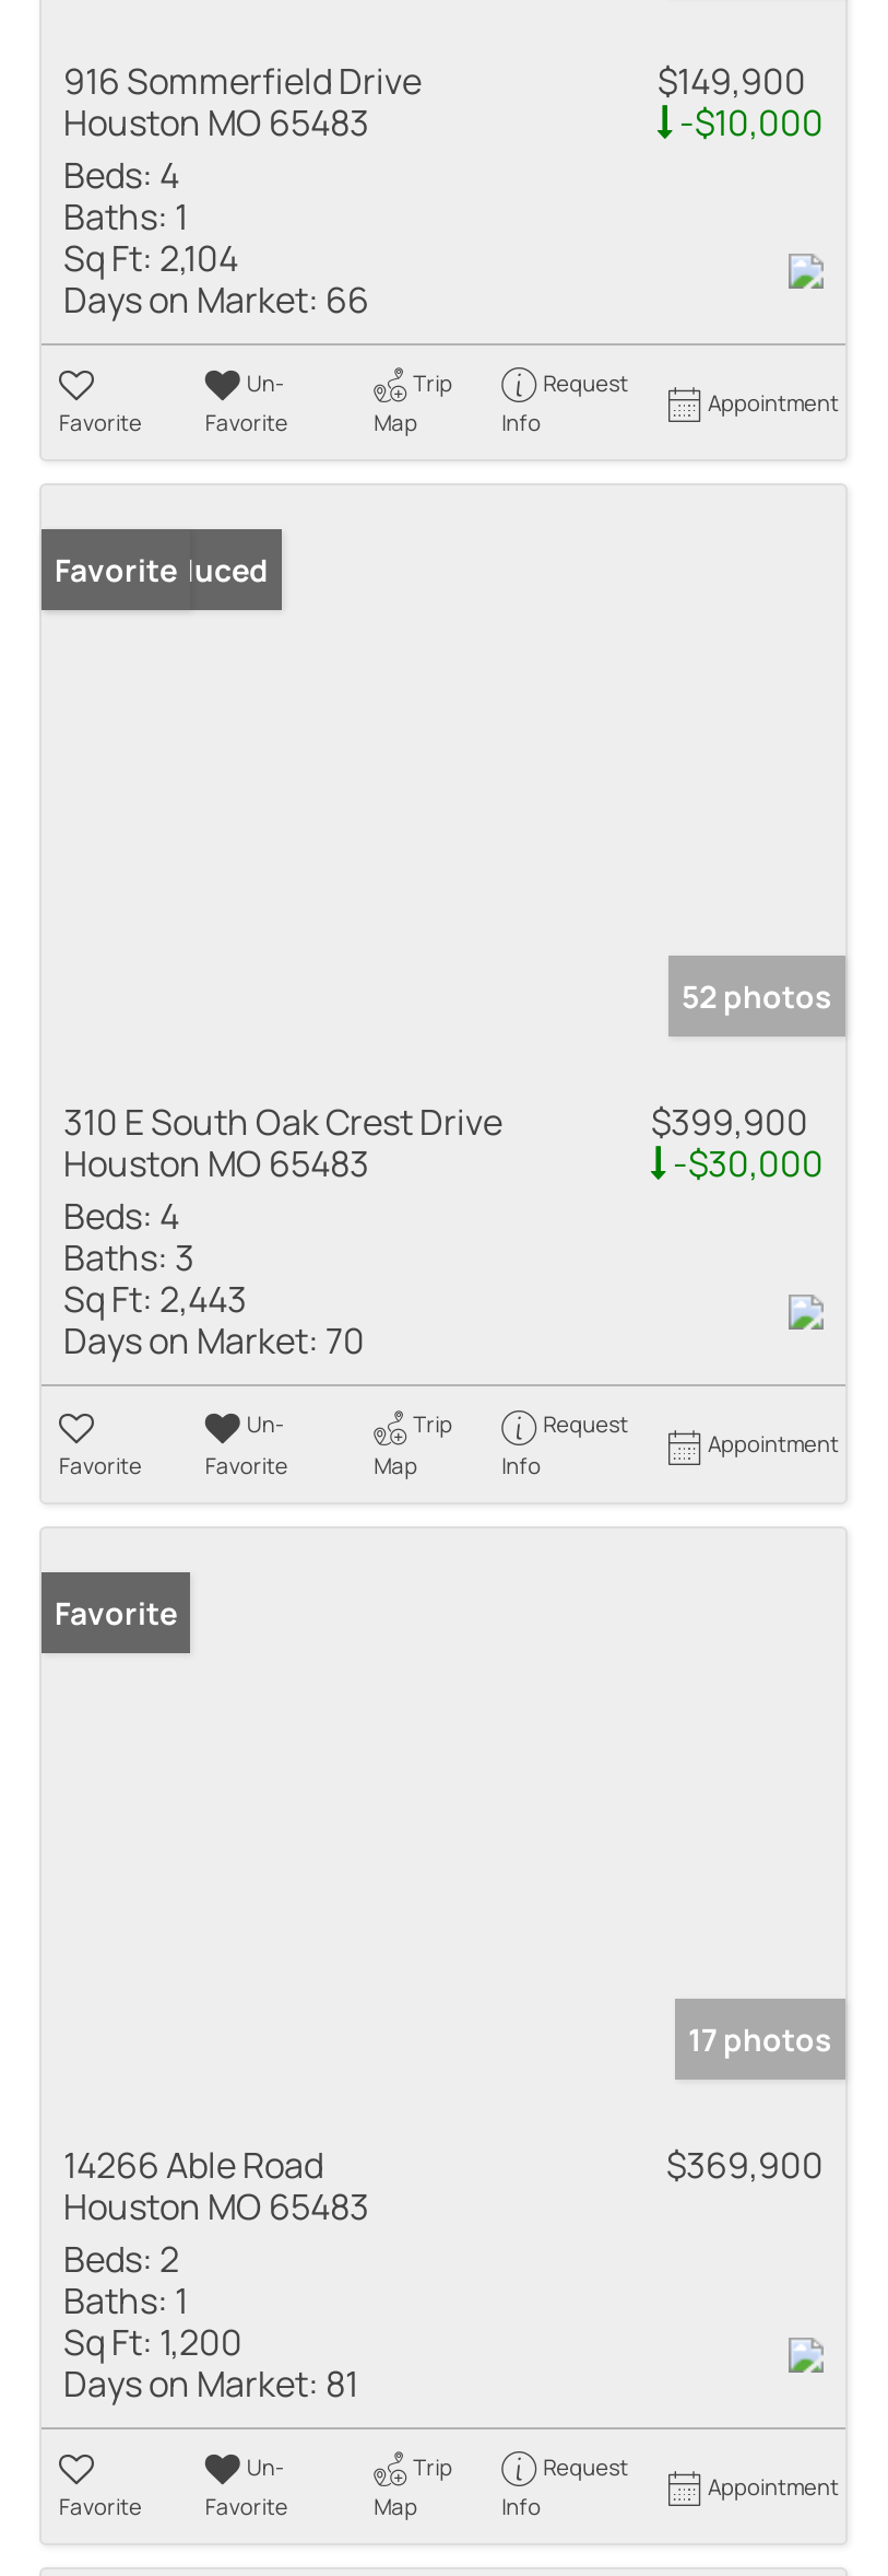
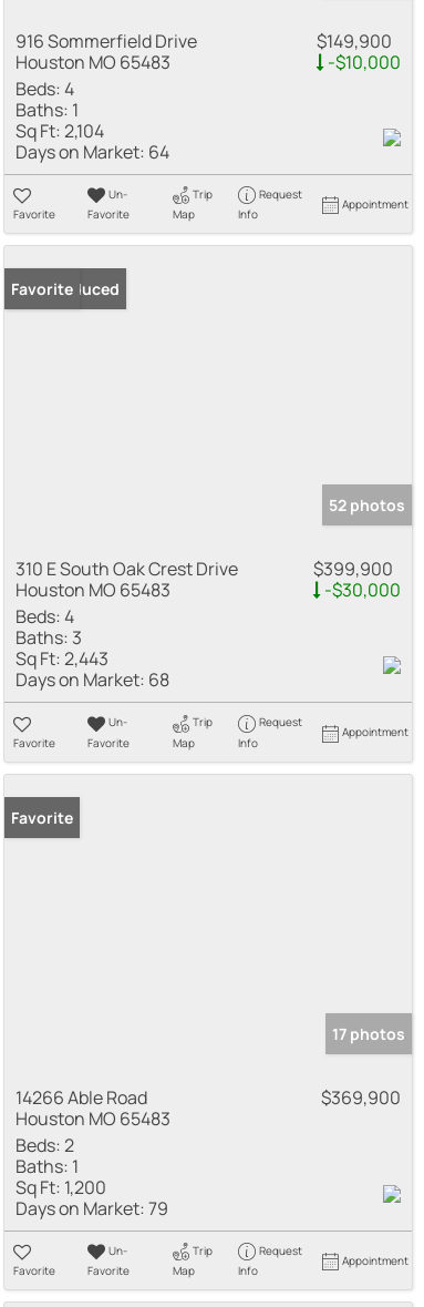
- Days on Market: 66
+ Days on Market: 64

- Days on Market: 70
+ Days on Market: 68

- Days on Market: 81
+ Days on Market: 79
